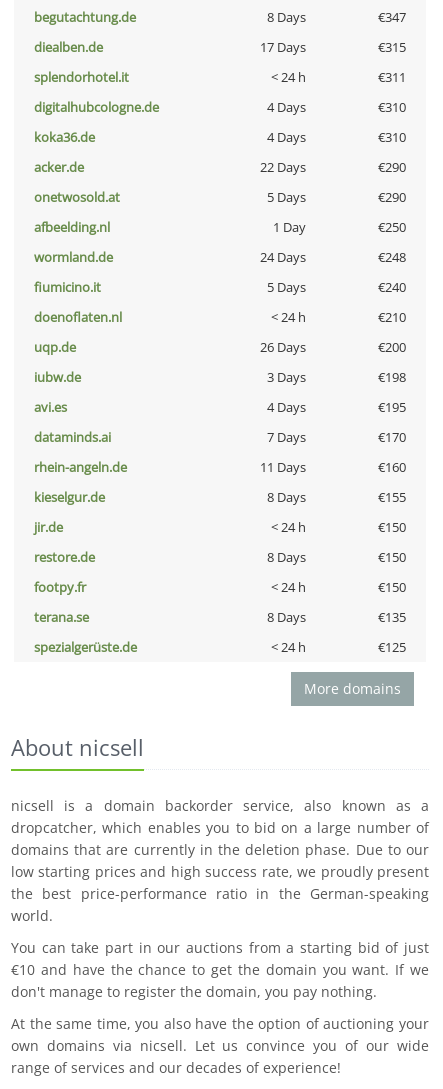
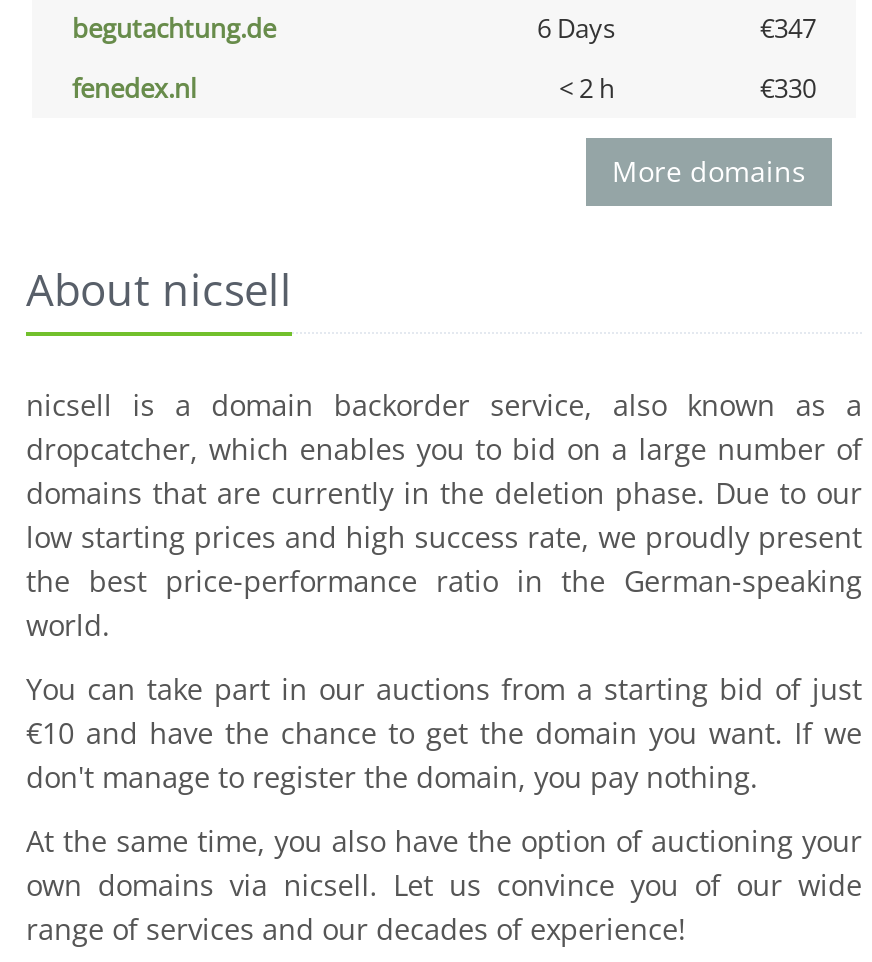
- 8 Days
+ 6 Days

- diealben.de
- 17 Days
- €315
- splendorhotel.it
- < 24 h
- €311
- digitalhubcologne.de
- 4 Days
- €310
- koka36.de
- 4 Days
- €310
- acker.de
- 22 Days
- €290
- onetwosold.at
- 5 Days
- €290
- afbeelding.nl
- 1 Day
- €250
- wormland.de
- 24 Days
- €248
- fiumicino.it
- 5 Days
- €240
- doenoflaten.nl
- < 24 h
- €210
- uqp.de
- 26 Days
- €200
- iubw.de
- 3 Days
- €198
- avi.es
- 4 Days
- €195
- dataminds.ai
- 7 Days
- €170
- rhein-angeln.de
- 11 Days
- €160
- kieselgur.de
- 8 Days
- €155
- jir.de
- < 24 h
- €150
- restore.de
- 8 Days
- €150
- footpy.fr
- < 24 h
- €150
- terana.se
- 8 Days
- €135
- spezialgerüste.de
- < 24 h
- €125
+ fenedex.nl
+ < 2 h
+ €330
